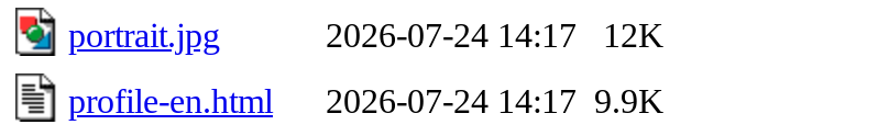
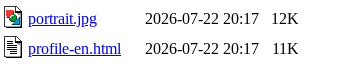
- 2026-07-24 14:17 12K
+ 2026-07-22 20:17 12K

- 2026-07-24 14:17 9.9K
+ 2026-07-22 20:17
+ 11K
